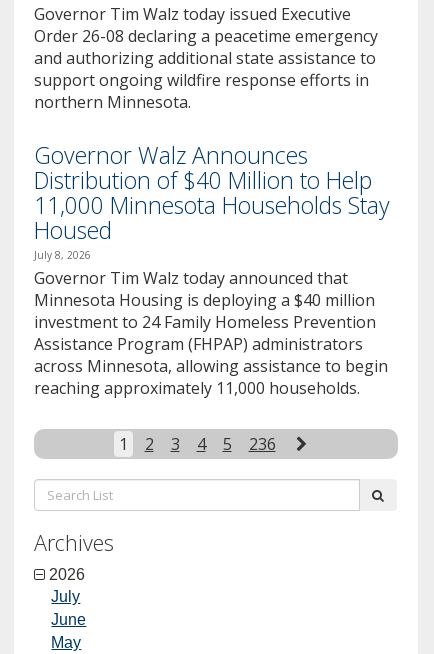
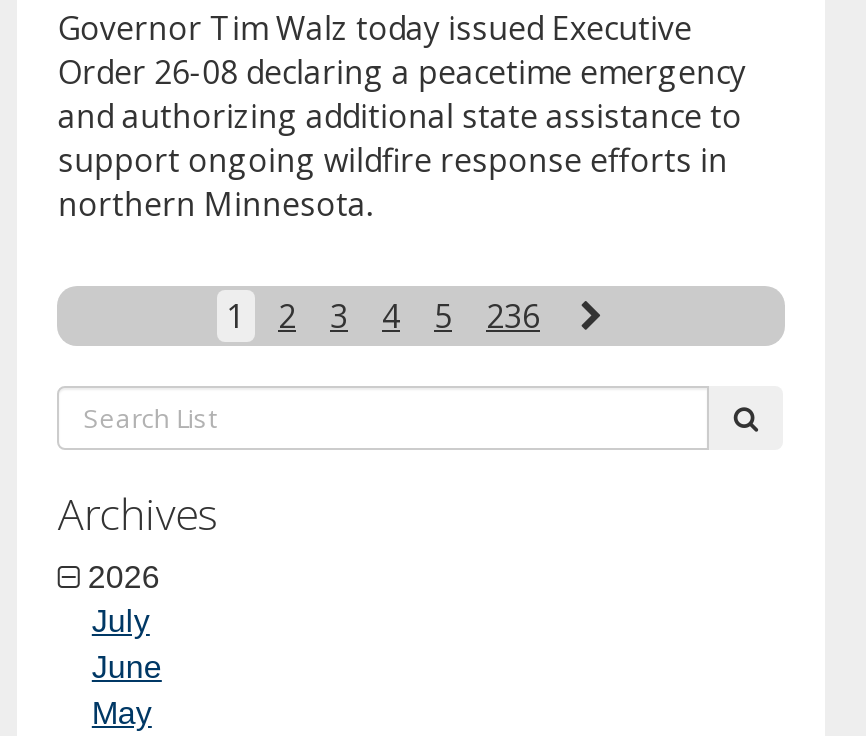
- Governor Walz Announces
- Distribution of $40 Million to Help
- 11,000 Minnesota Households Stay
- Housed
- July 8, 2026
- Governor Tim Walz today announced that
- Minnesota Housing is deploying a $40 million
- investment to 24 Family Homeless Prevention
- Assistance Program (FHPAP) administrators
- across Minnesota, allowing assistance to begin
- reaching approximately 11,000 households.
